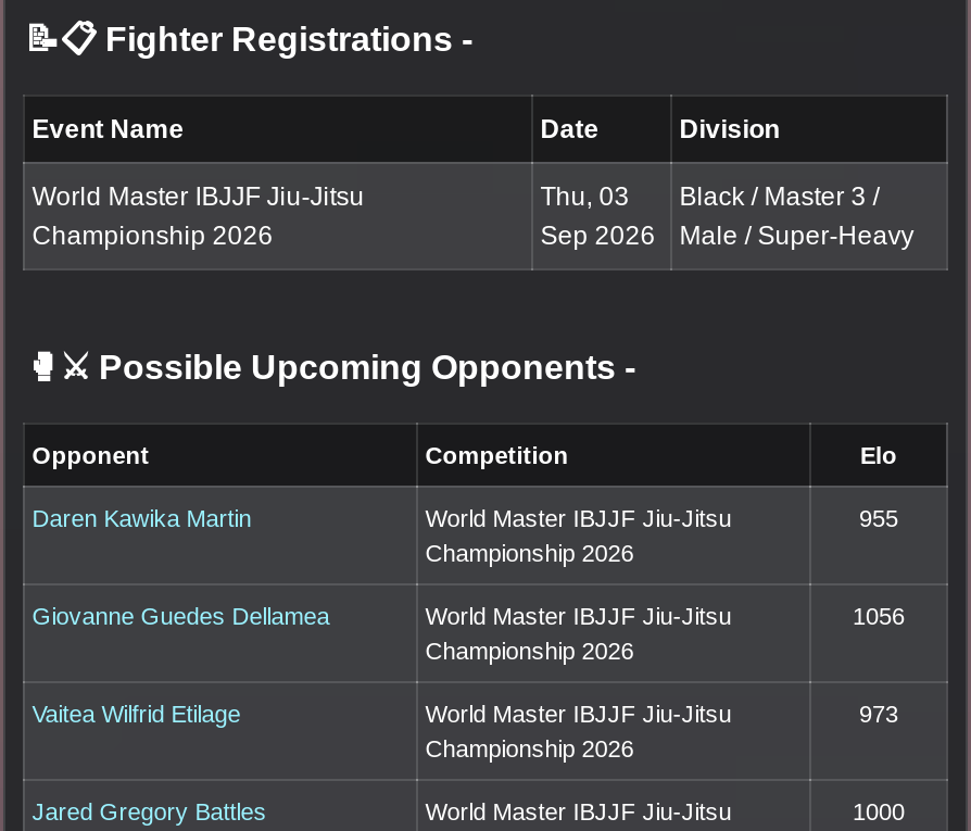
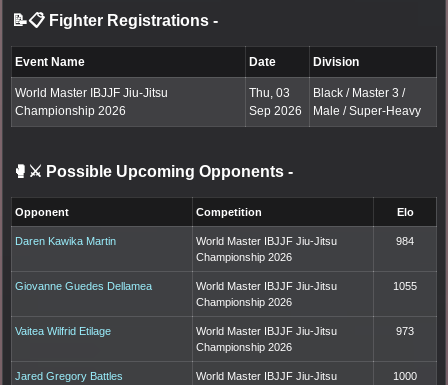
- 955
+ 984

- 1056
+ 1055
